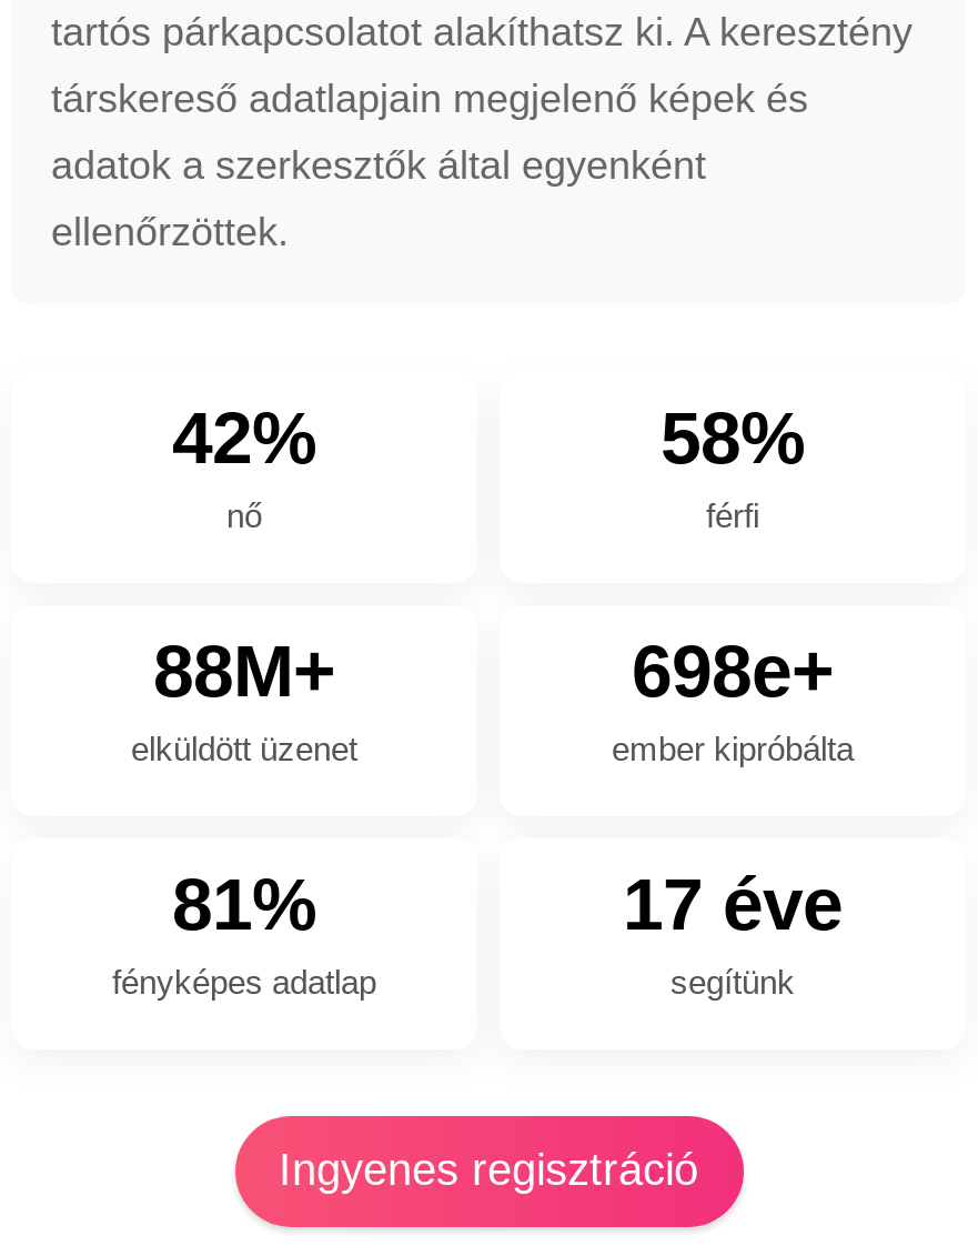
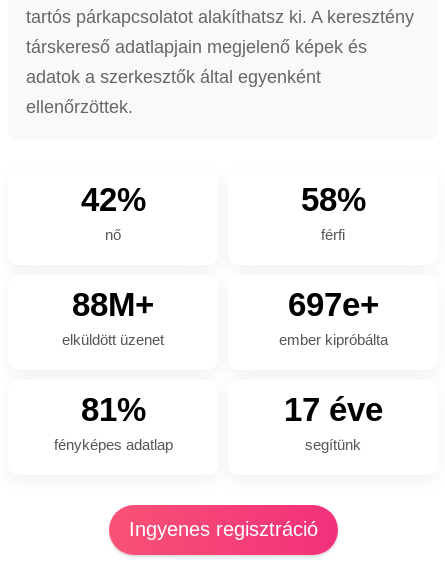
- 698e+
+ 697e+
